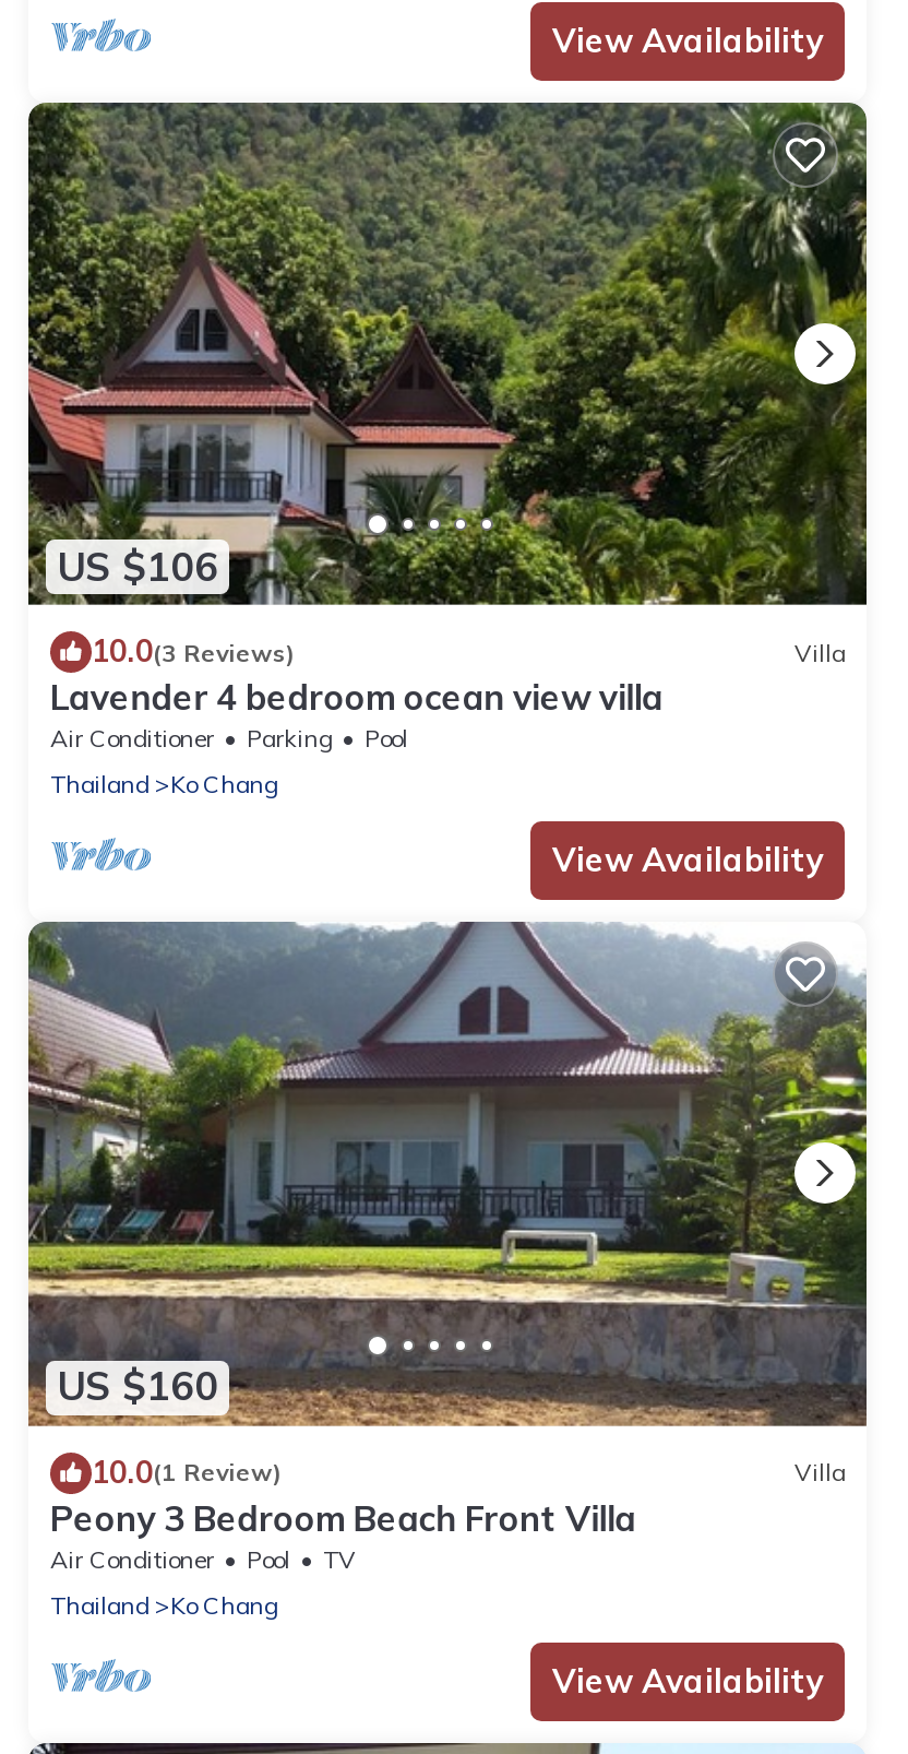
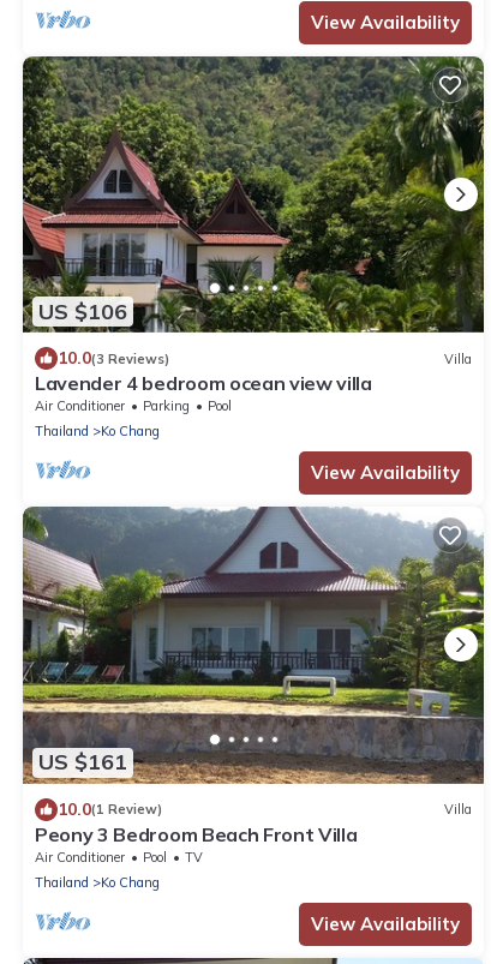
- US $160
+ US $161
